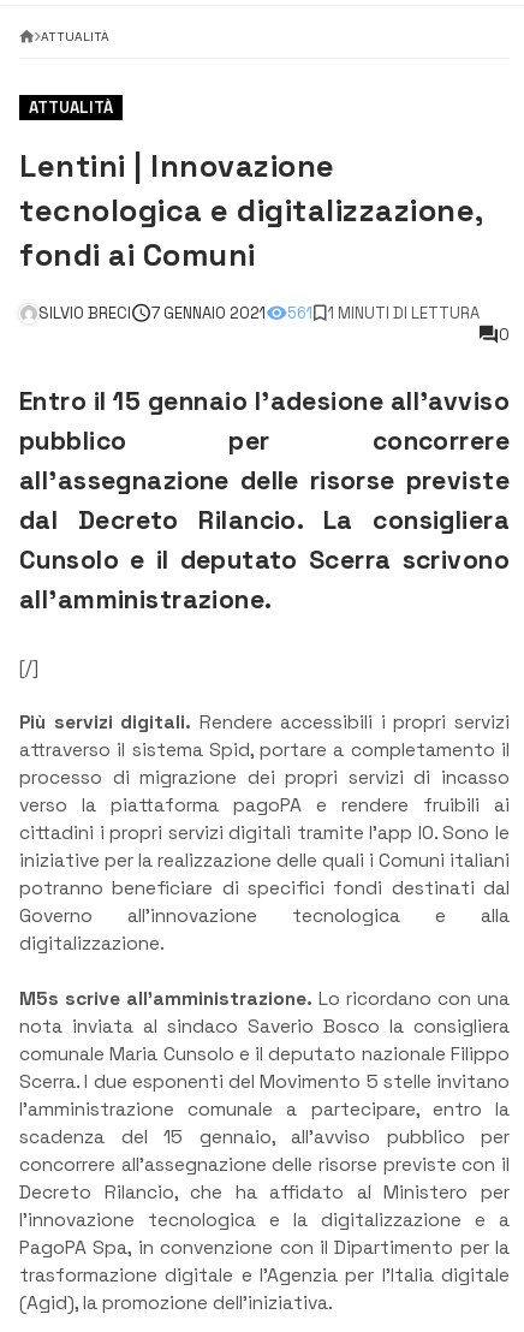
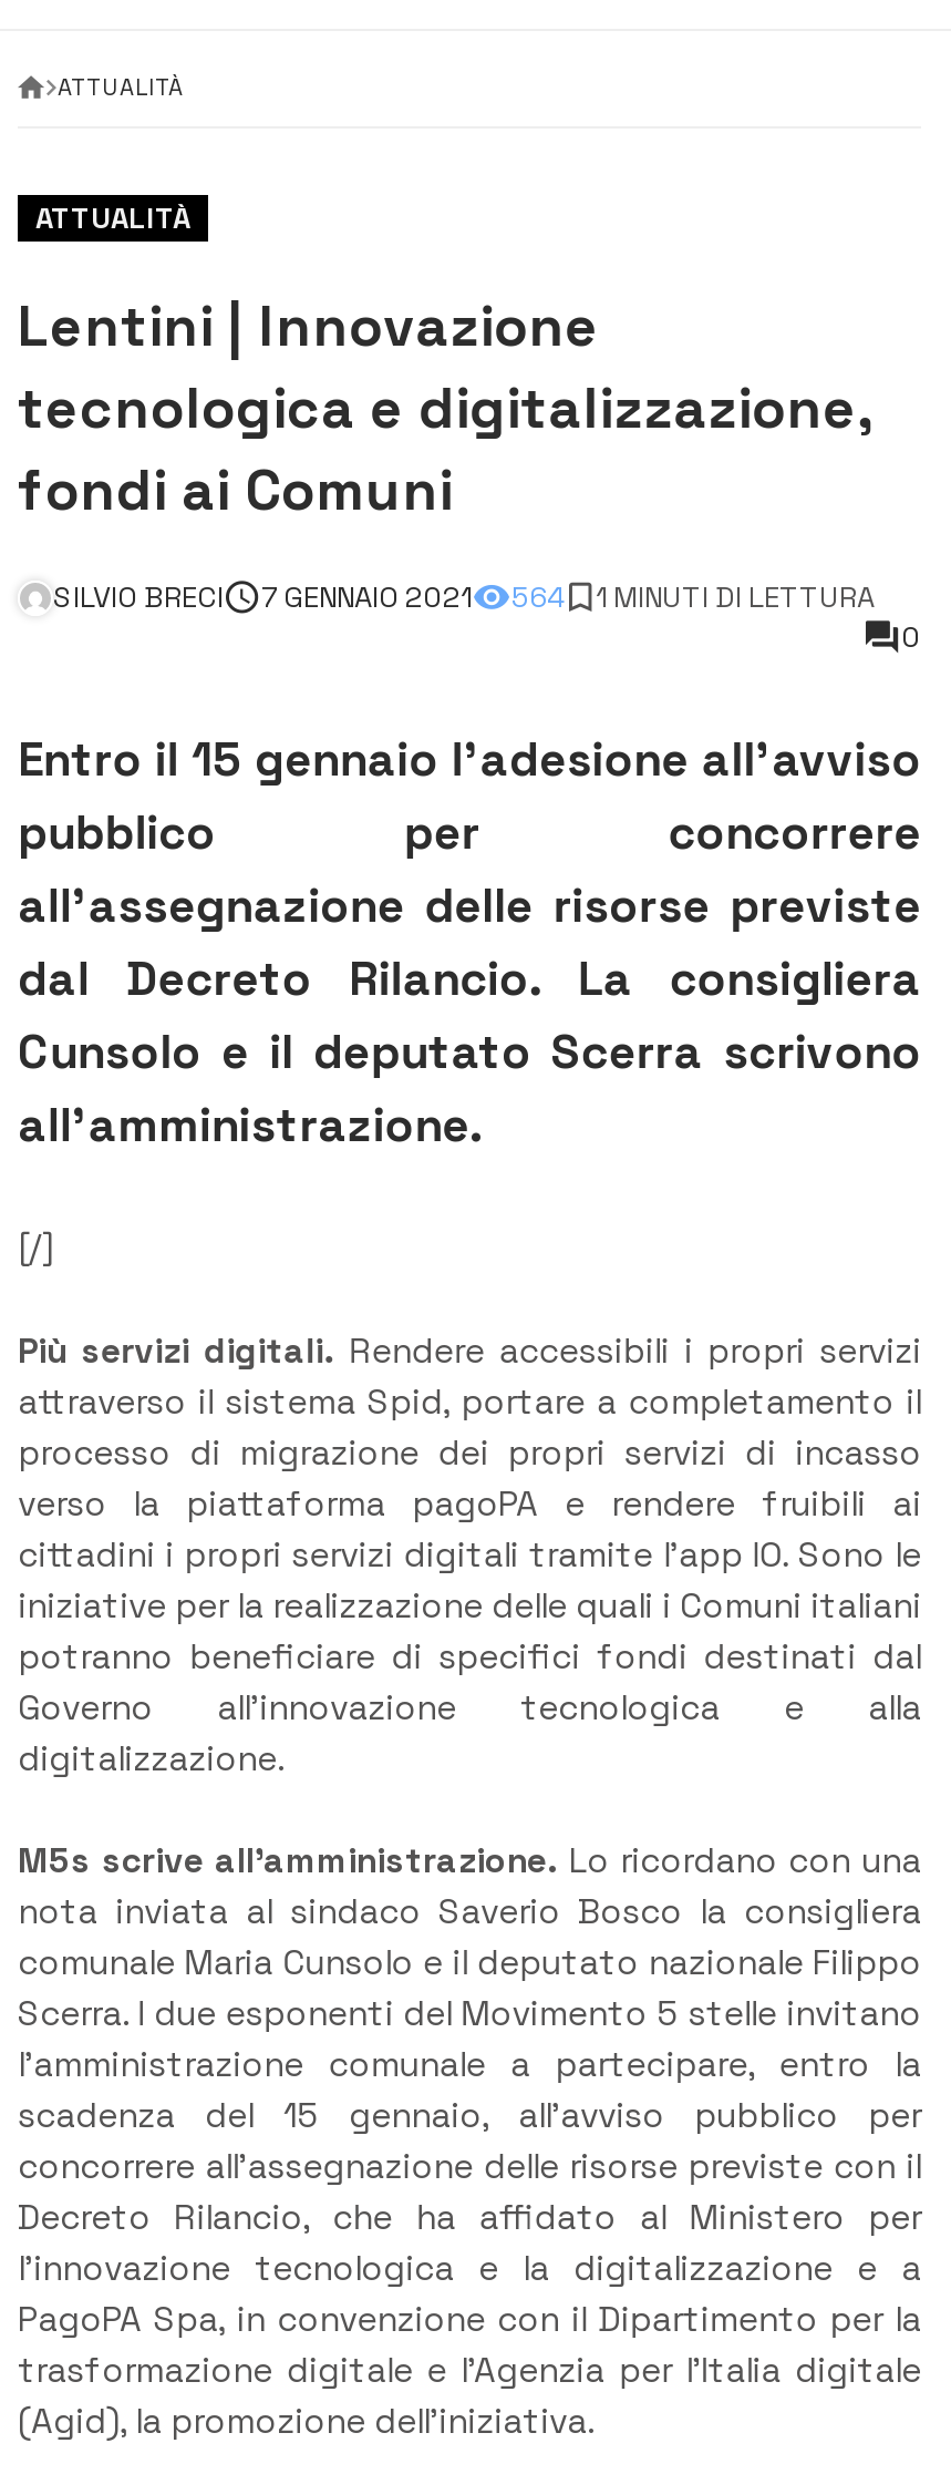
- SILVIO BRECI 7 GENNAIO 2021 561 1 MINUTI DI LETTURA
+ SILVIO BRECI 7 GENNAIO 2021 564 1 MINUTI DI LETTURA
